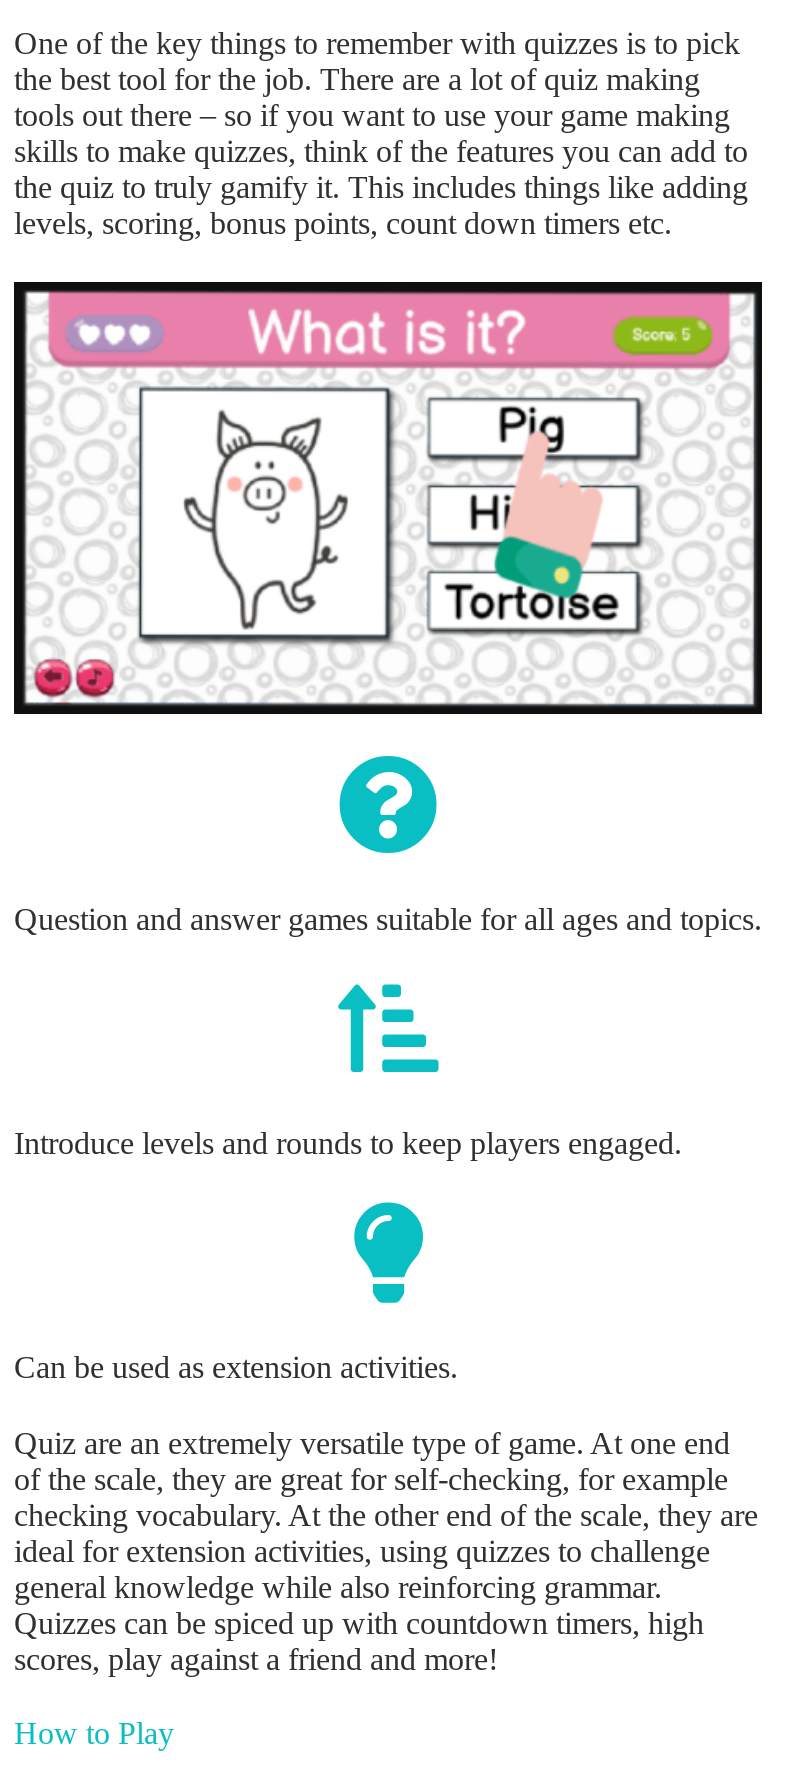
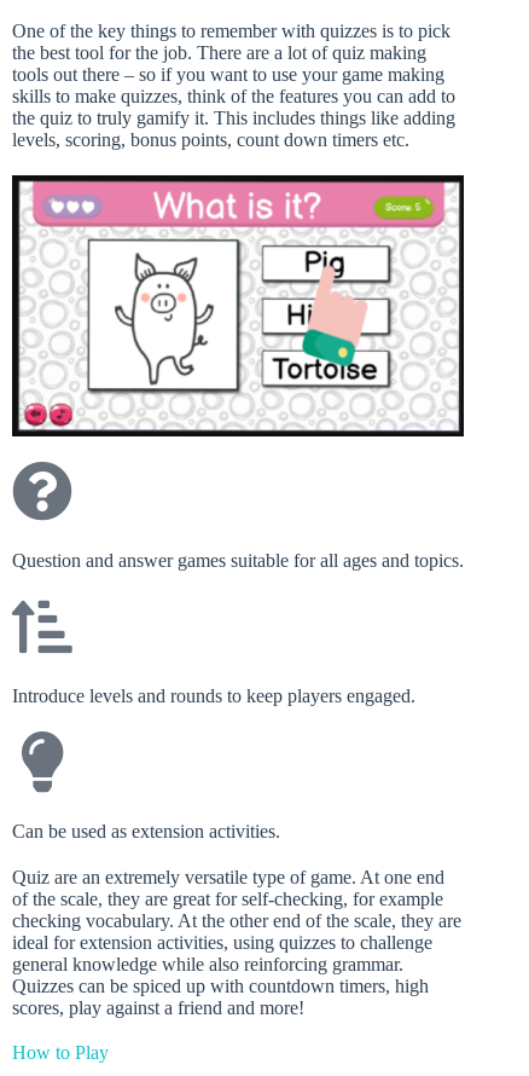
+ [image]

- [image]

+ [image]

- [image]

+ [image]

- [image]
